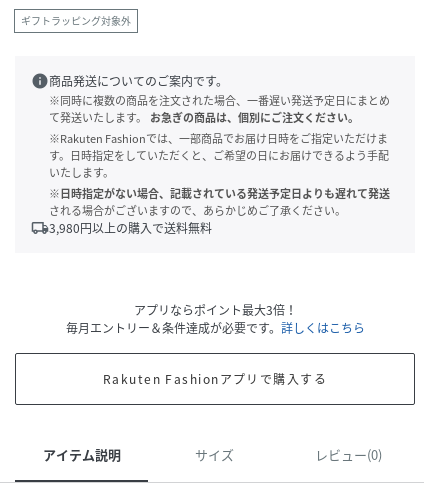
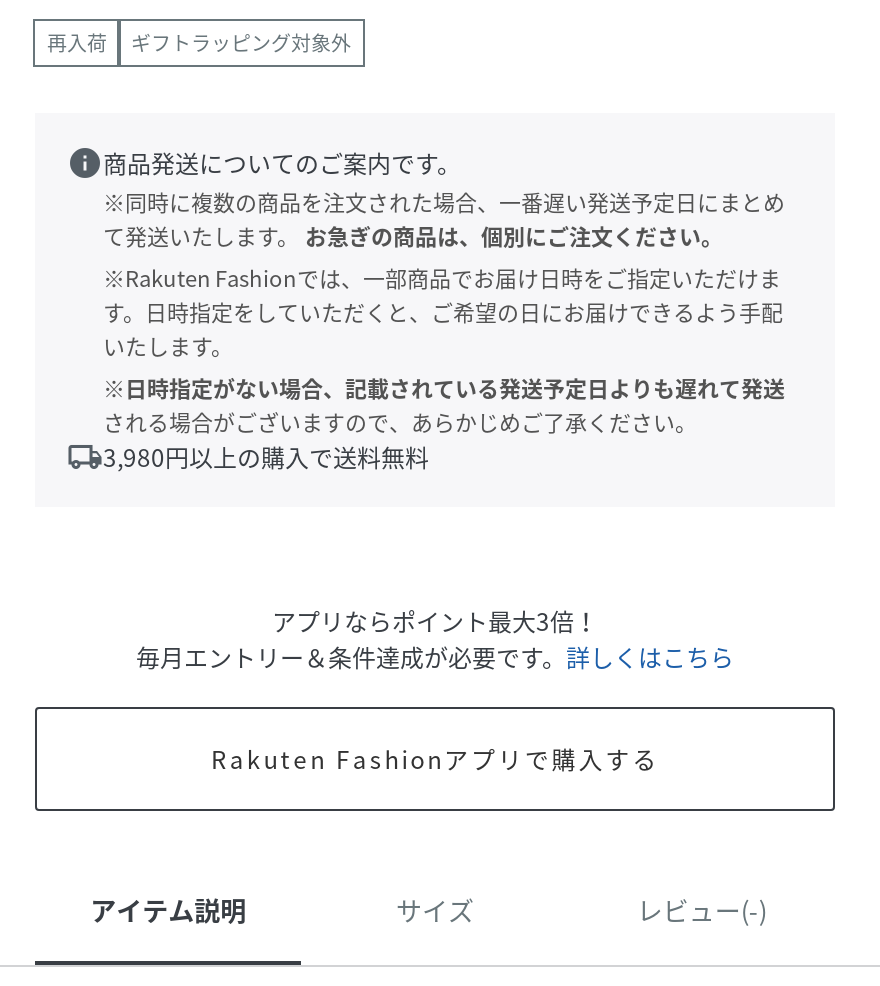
+ 再入荷

- レビュー(0)
+ レビュー(-)
